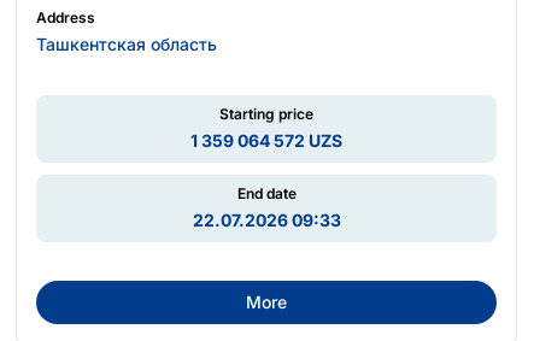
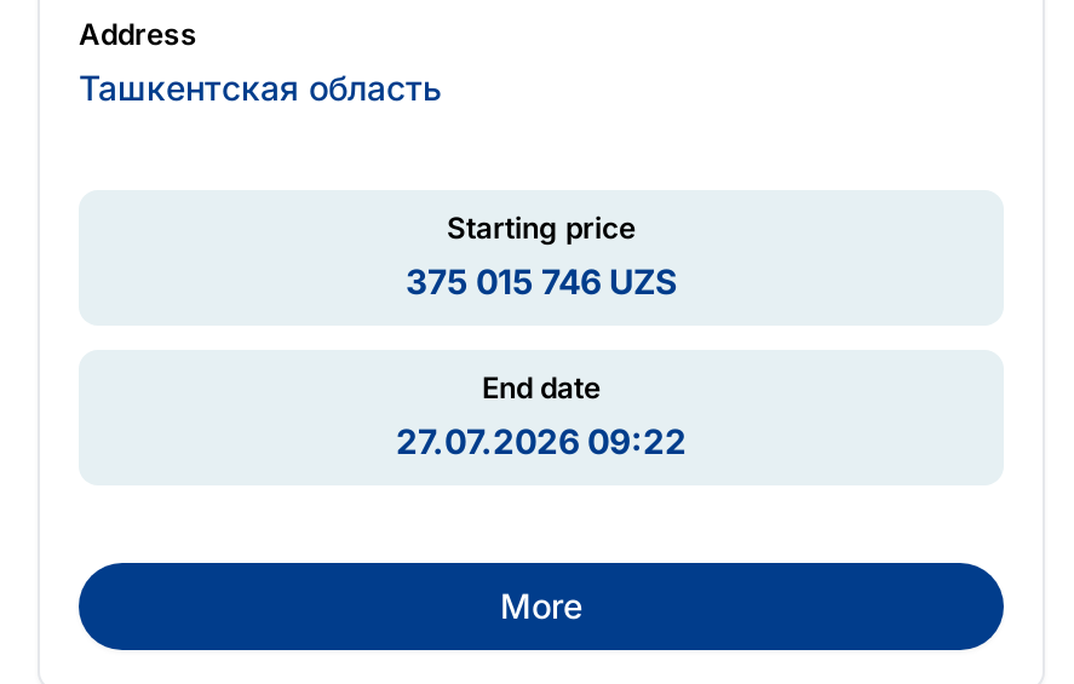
- 1 359 064 572 UZS
+ 375 015 746 UZS

- 22.07.2026 09:33
+ 27.07.2026 09:22
